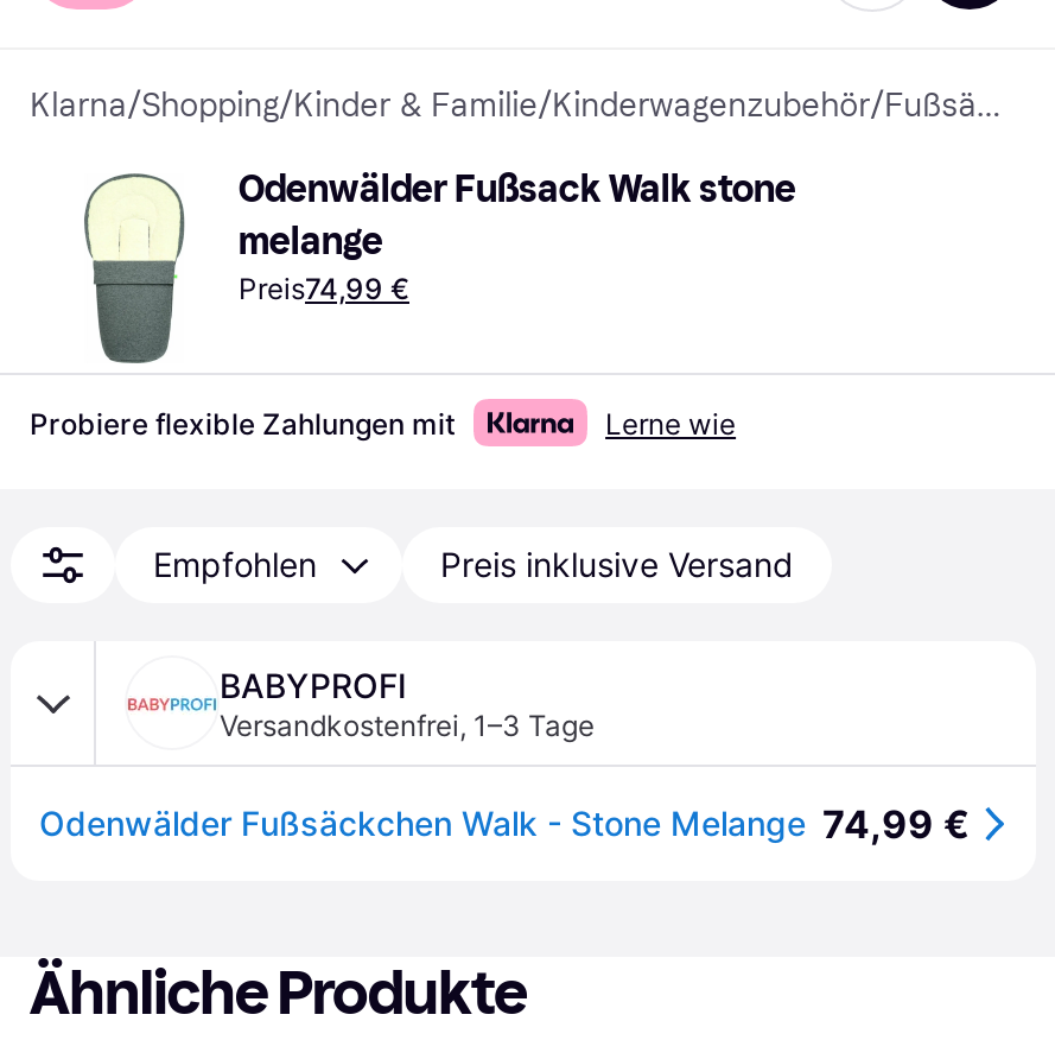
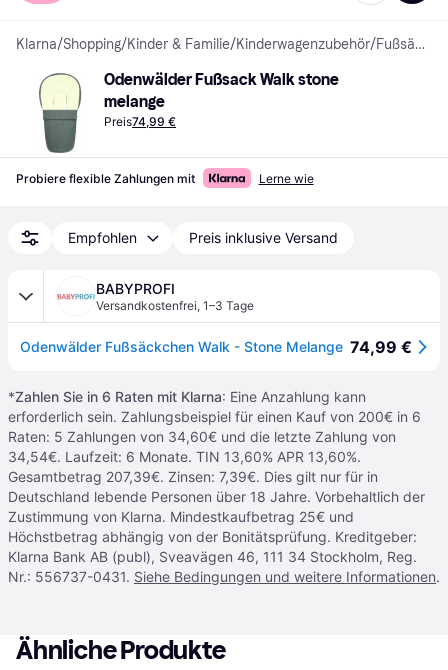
+ *Zahlen Sie in 6 Raten mit Klarna: Eine Anzahlung kann
+ erforderlich sein. Zahlungsbeispiel für einen Kauf von 200€ in 6
+ Raten: 5 Zahlungen von 34,60€ und die letzte Zahlung von
+ 34,54€. Laufzeit: 6 Monate. TIN 13,60% APR 13,60%.
+ Gesamtbetrag 207,39€. Zinsen: 7,39€. Dies gilt nur für in
+ Deutschland lebende Personen über 18 Jahre. Vorbehaltlich der
+ Zustimmung von Klarna. Mindestkaufbetrag 25€ und
+ Höchstbetrag abhängig von der Bonitätsprüfung. Kreditgeber:
+ Klarna Bank AB (publ), Sveavägen 46, 111 34 Stockholm, Reg.
+ Nr.: 556737-0431. Siehe Bedingungen und weitere Informationen.
